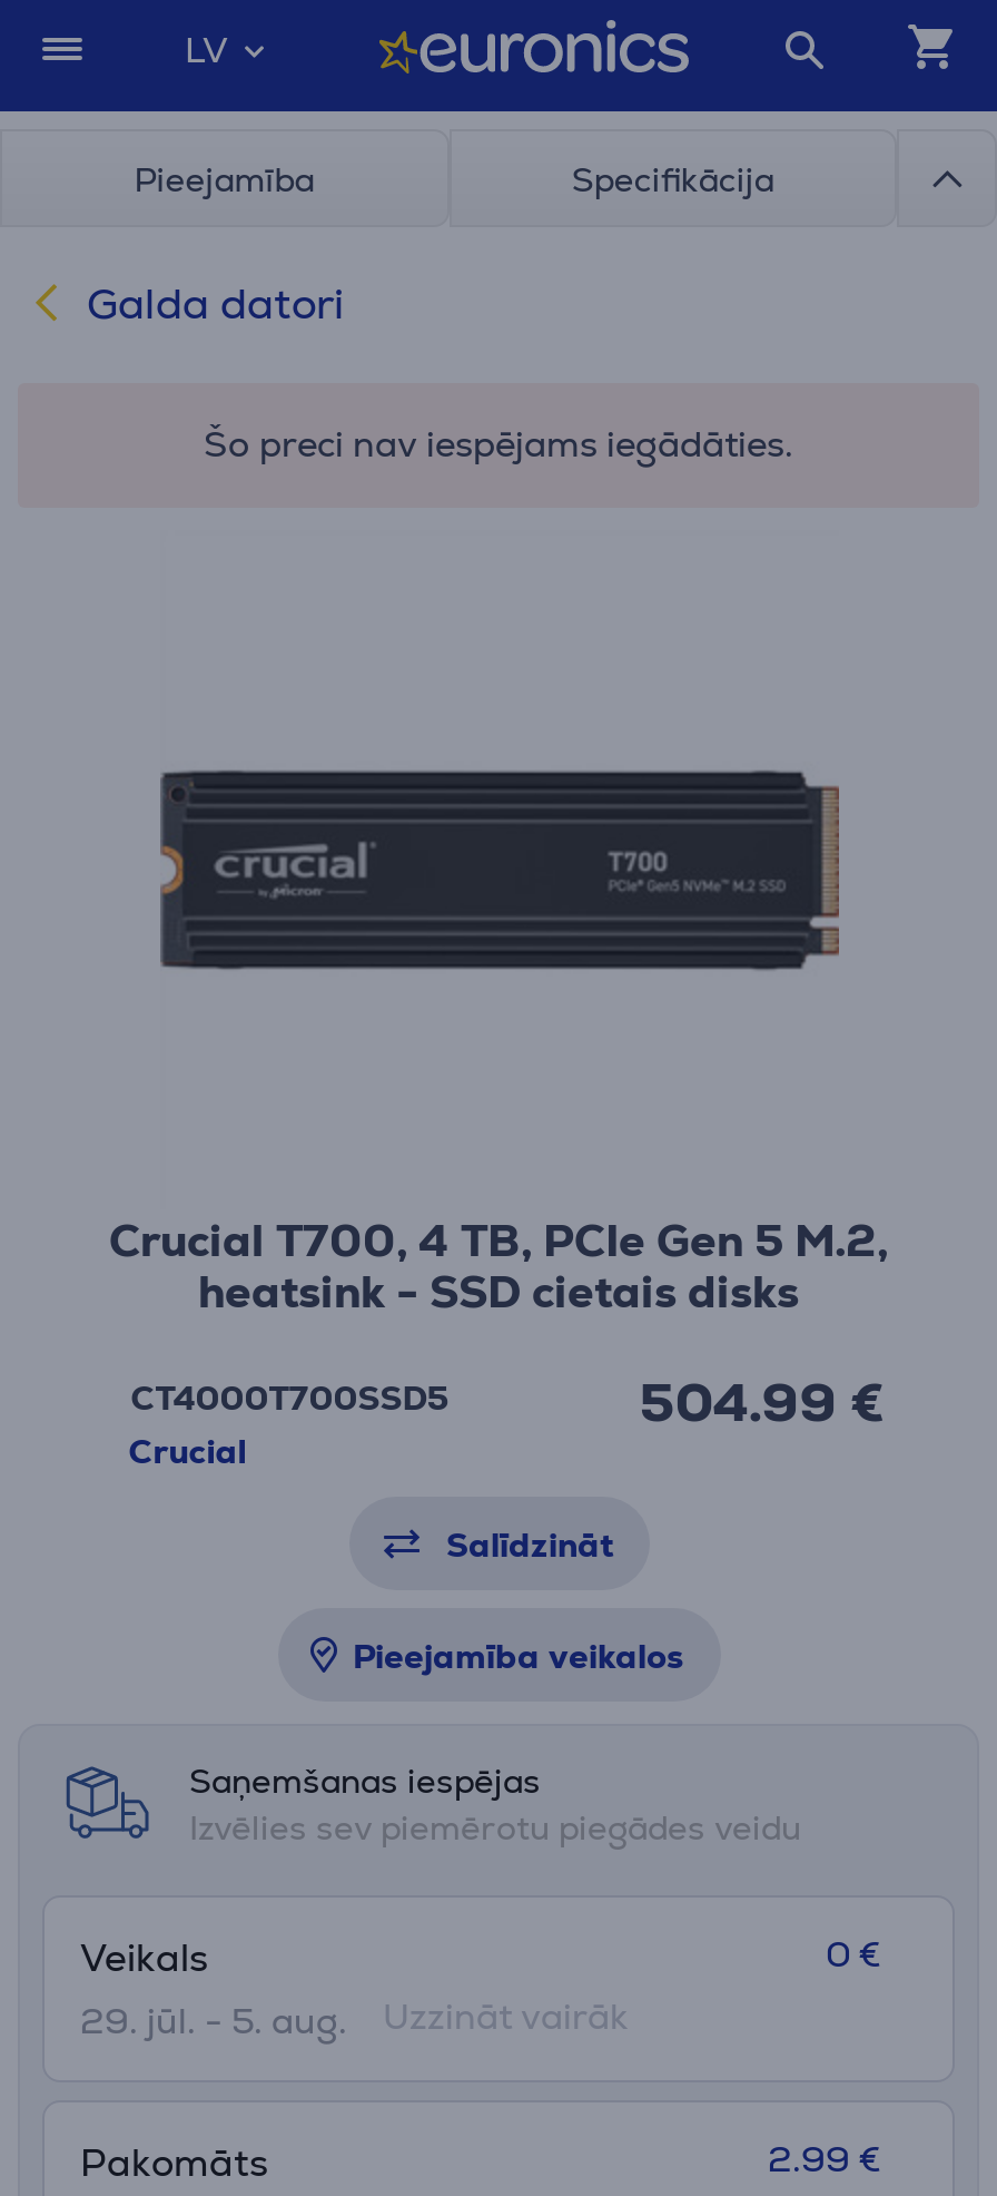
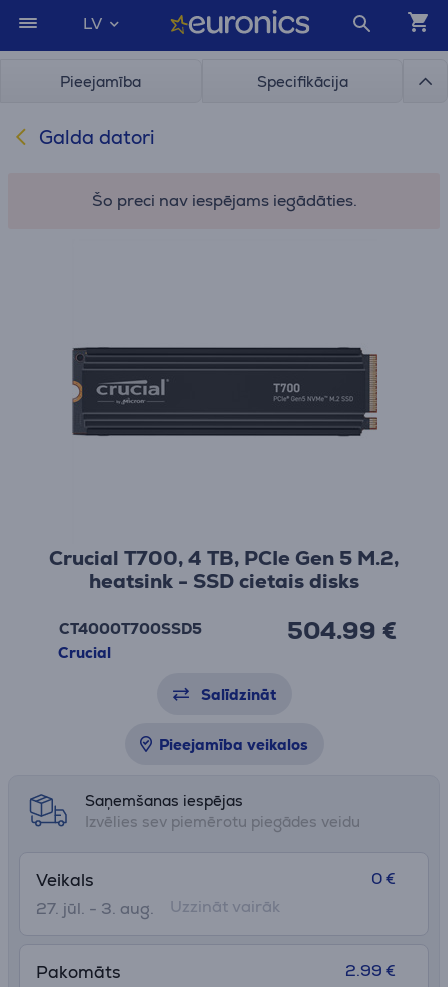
- 29. jūl. - 5. aug.
+ 27. jūl. - 3. aug.
